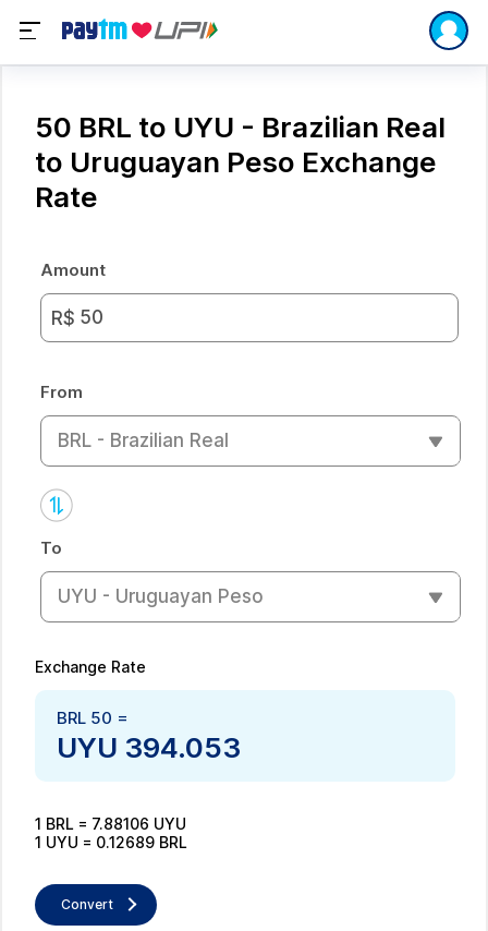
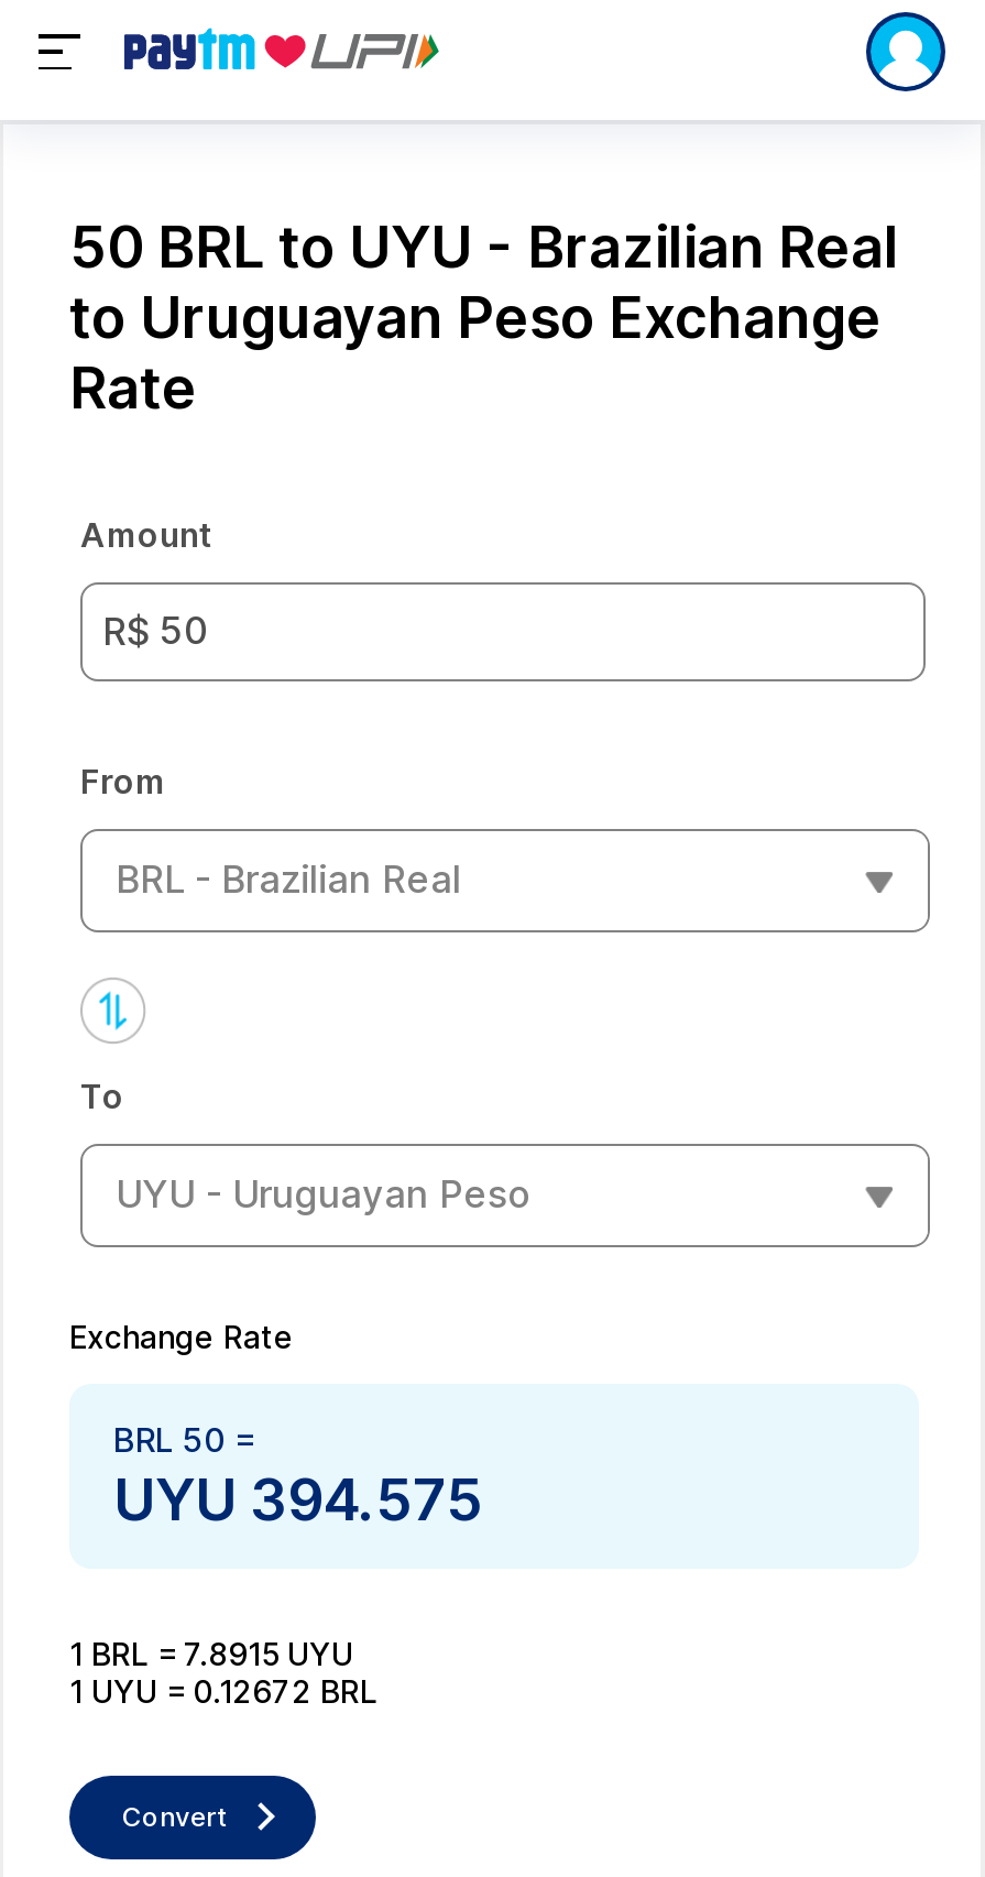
- UYU 394.053
+ UYU 394.575

- 1 BRL = 7.88106 UYU
+ 1 BRL = 7.8915 UYU

- 1 UYU = 0.12689 BRL
+ 1 UYU = 0.12672 BRL
